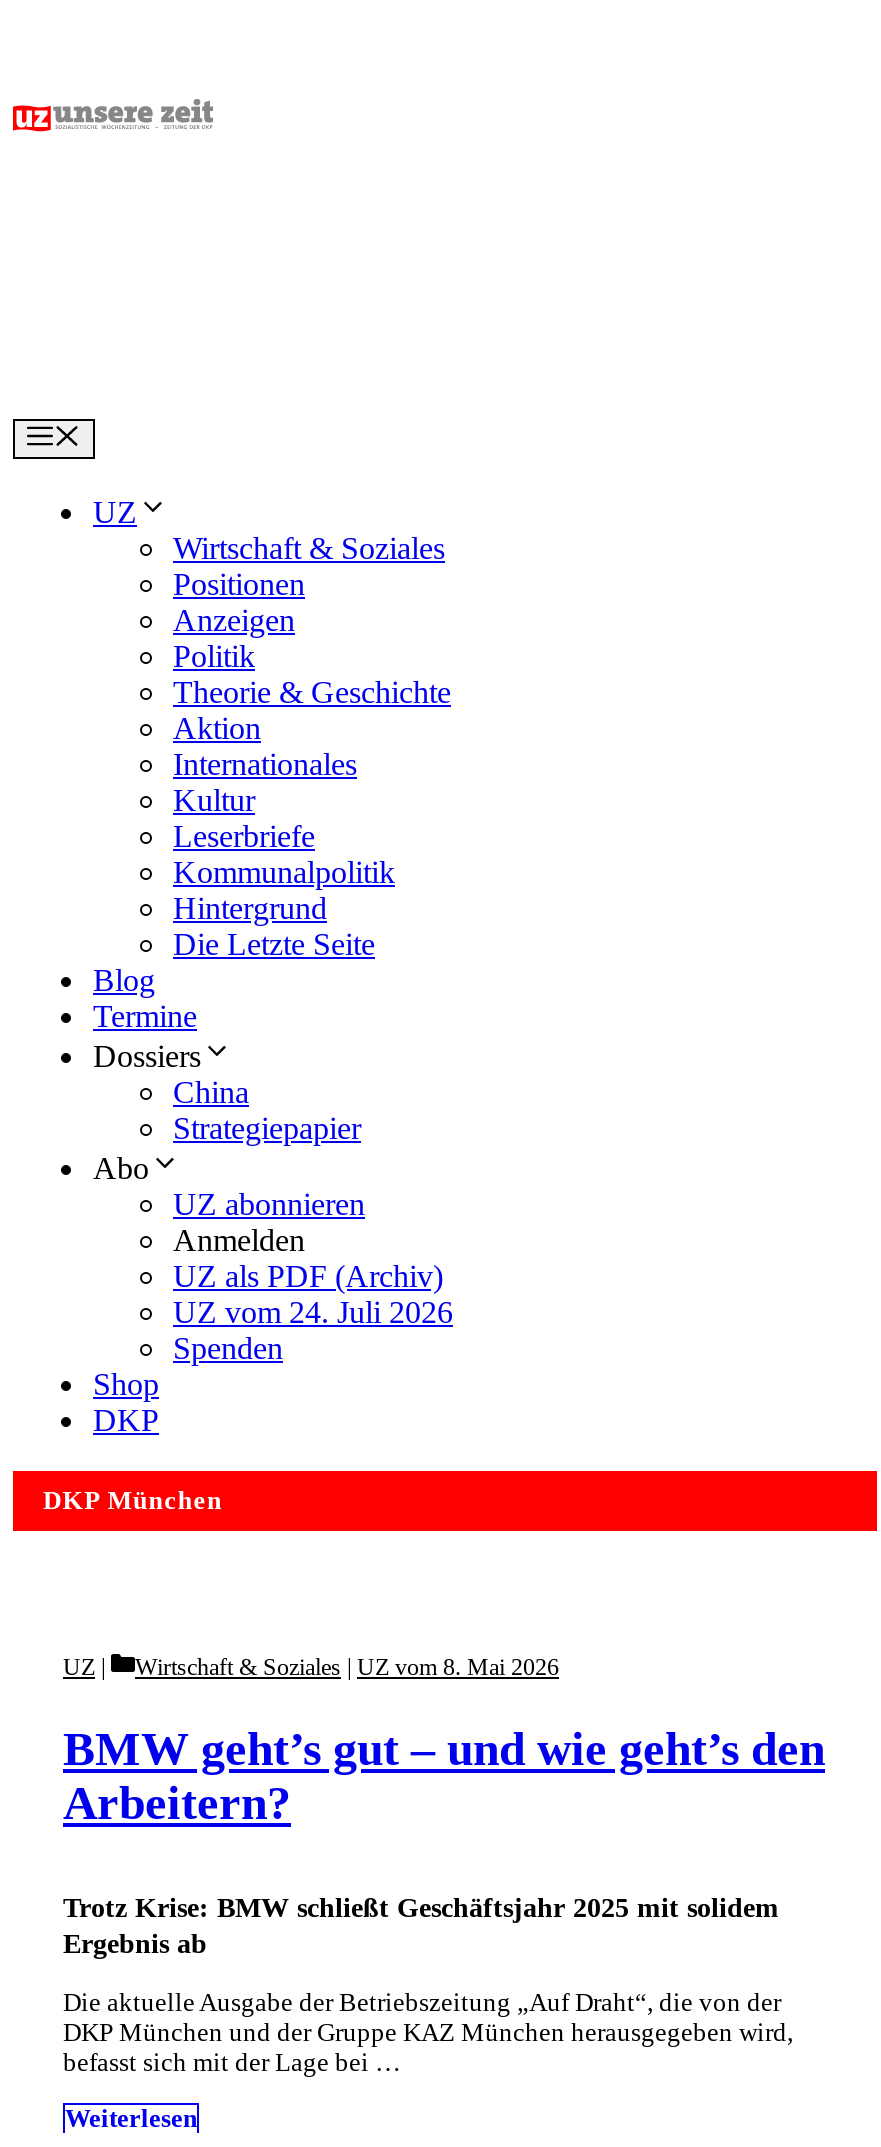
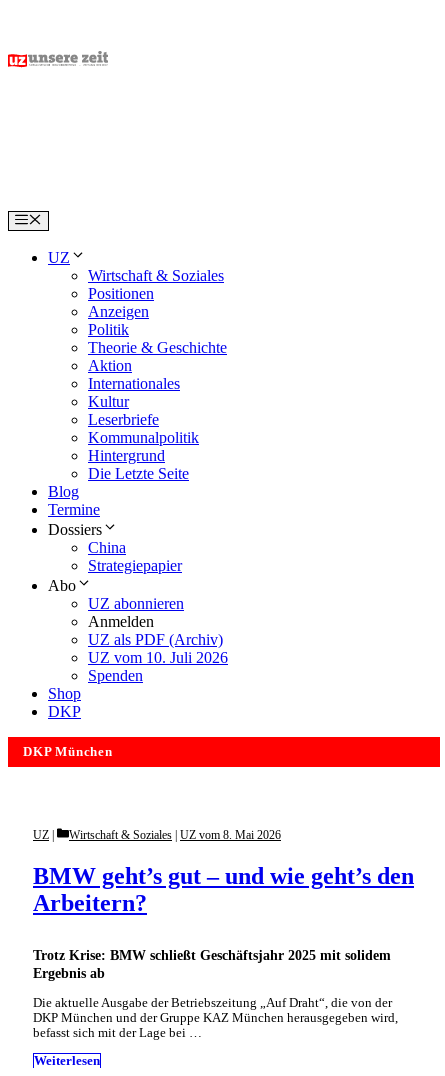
- UZ vom 24. Juli 2026
+ UZ vom 10. Juli 2026
